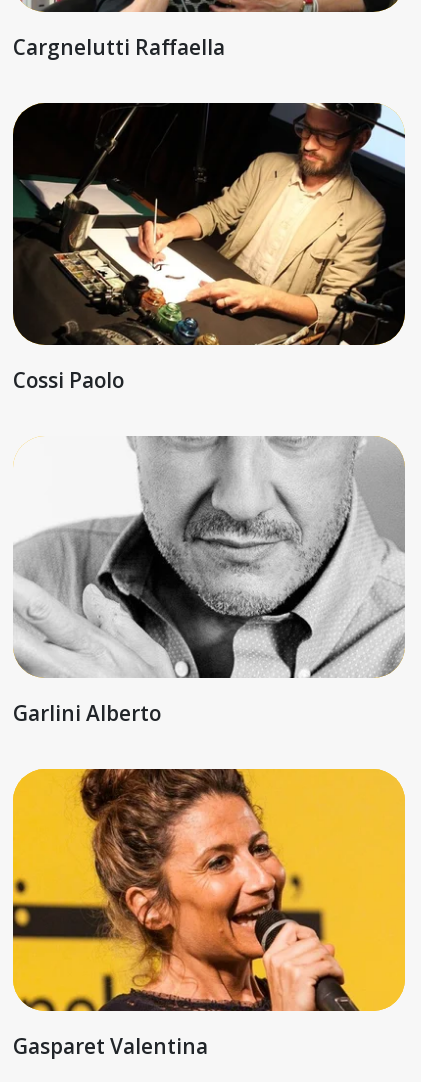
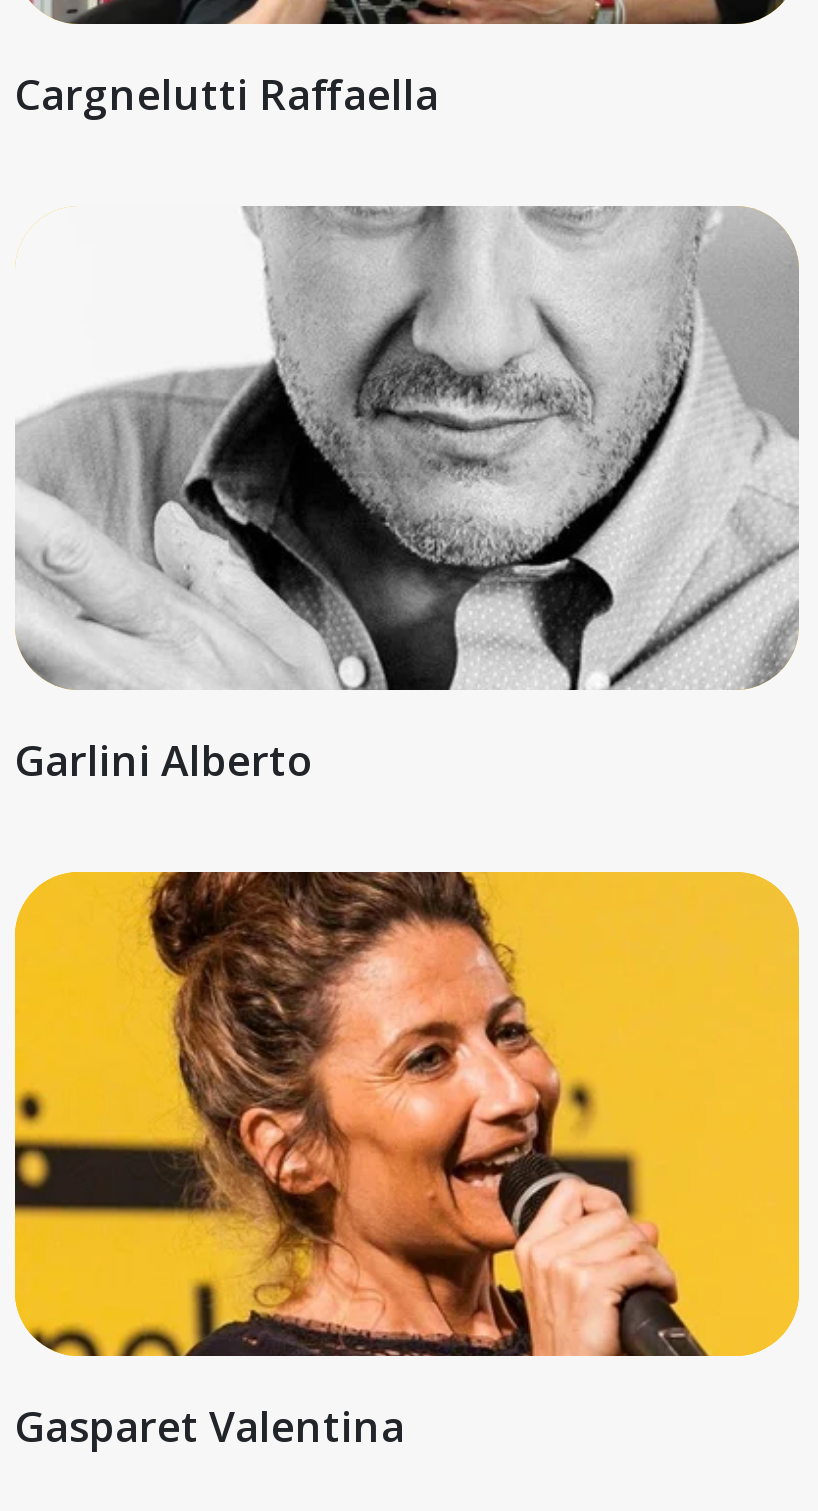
- [image]
- Cossi Paolo
